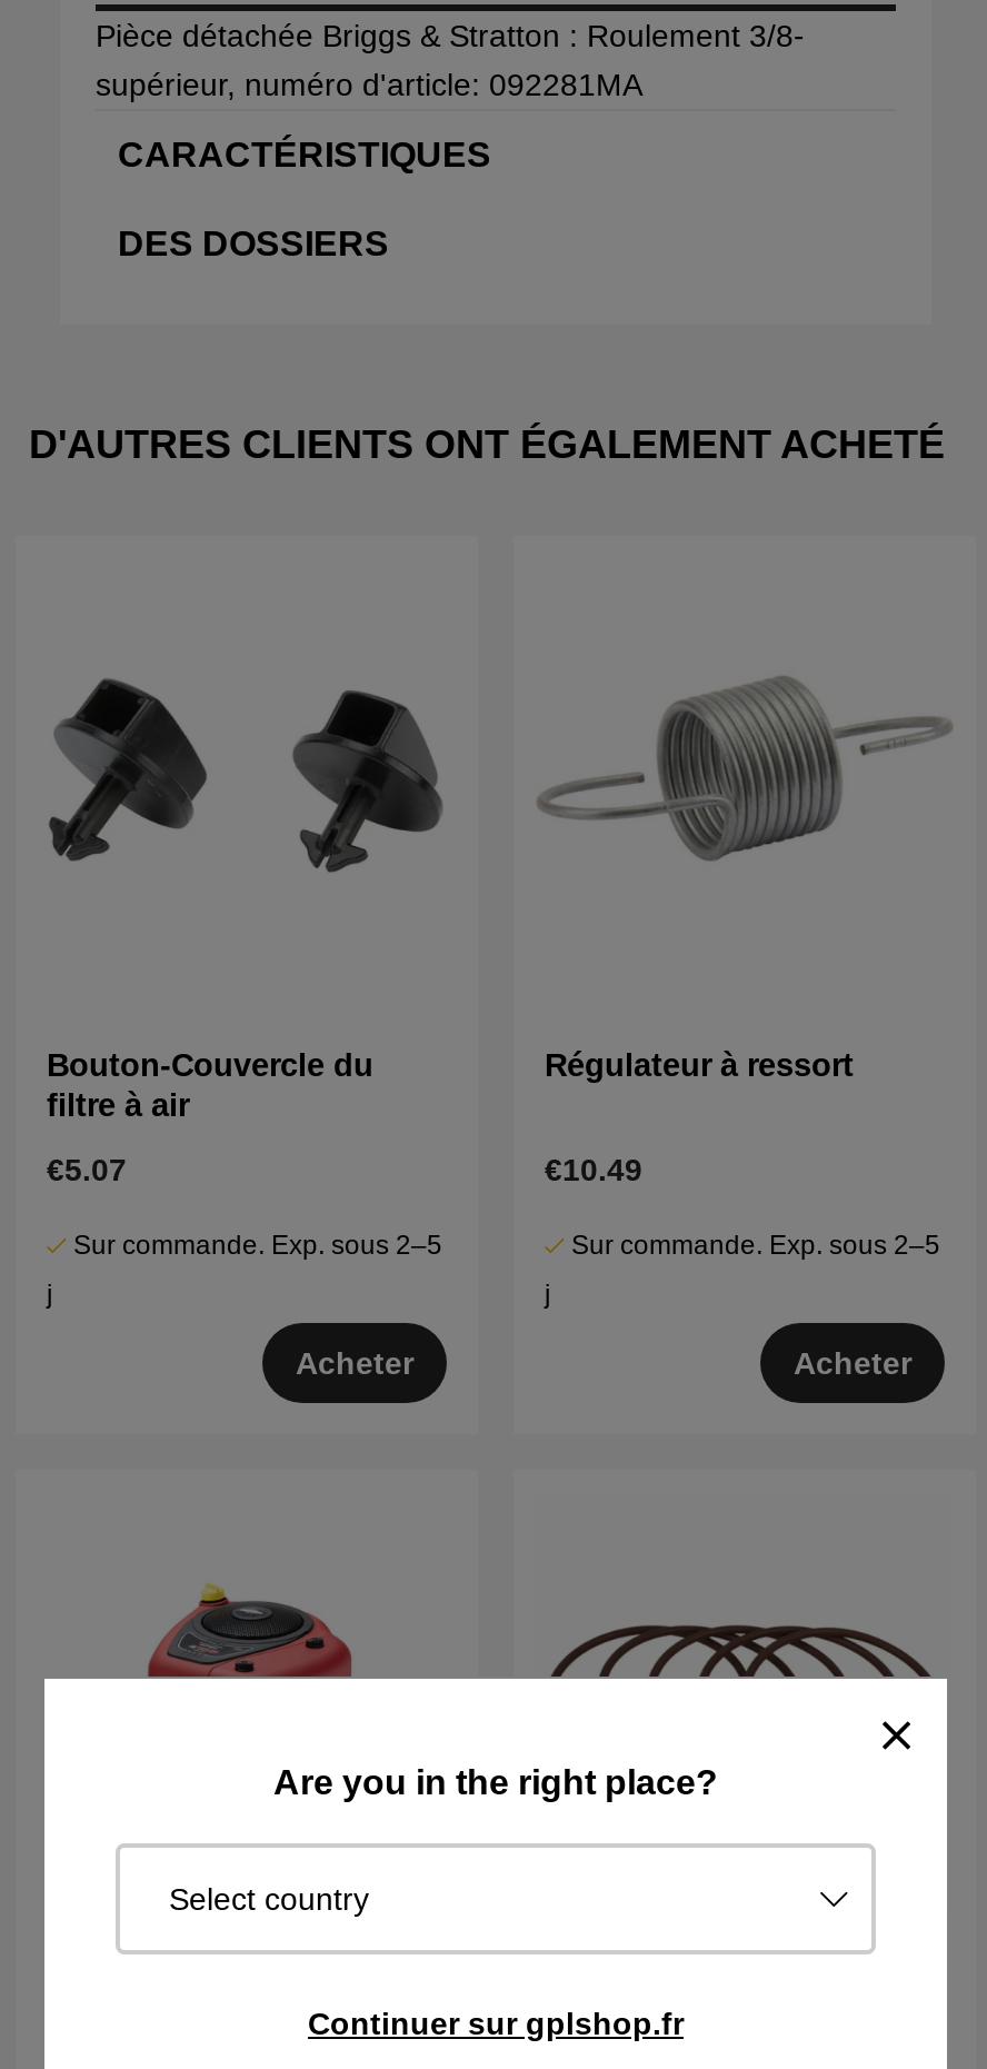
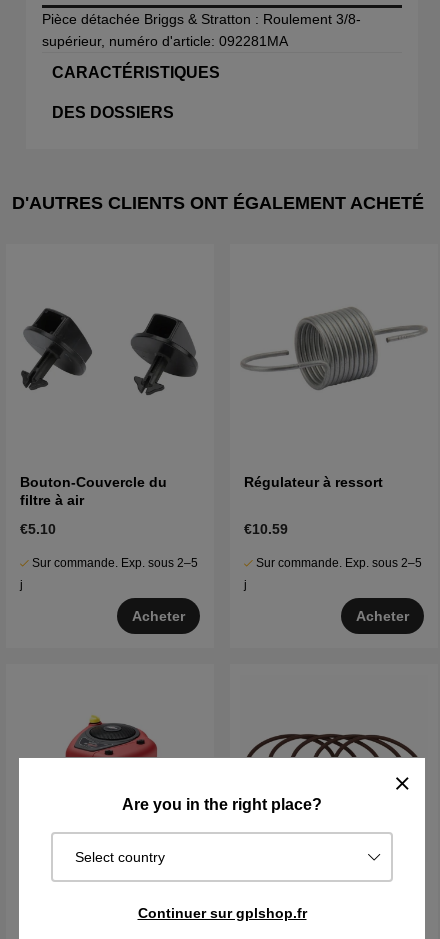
- €5.07
+ €5.10

- €10.49
+ €10.59
